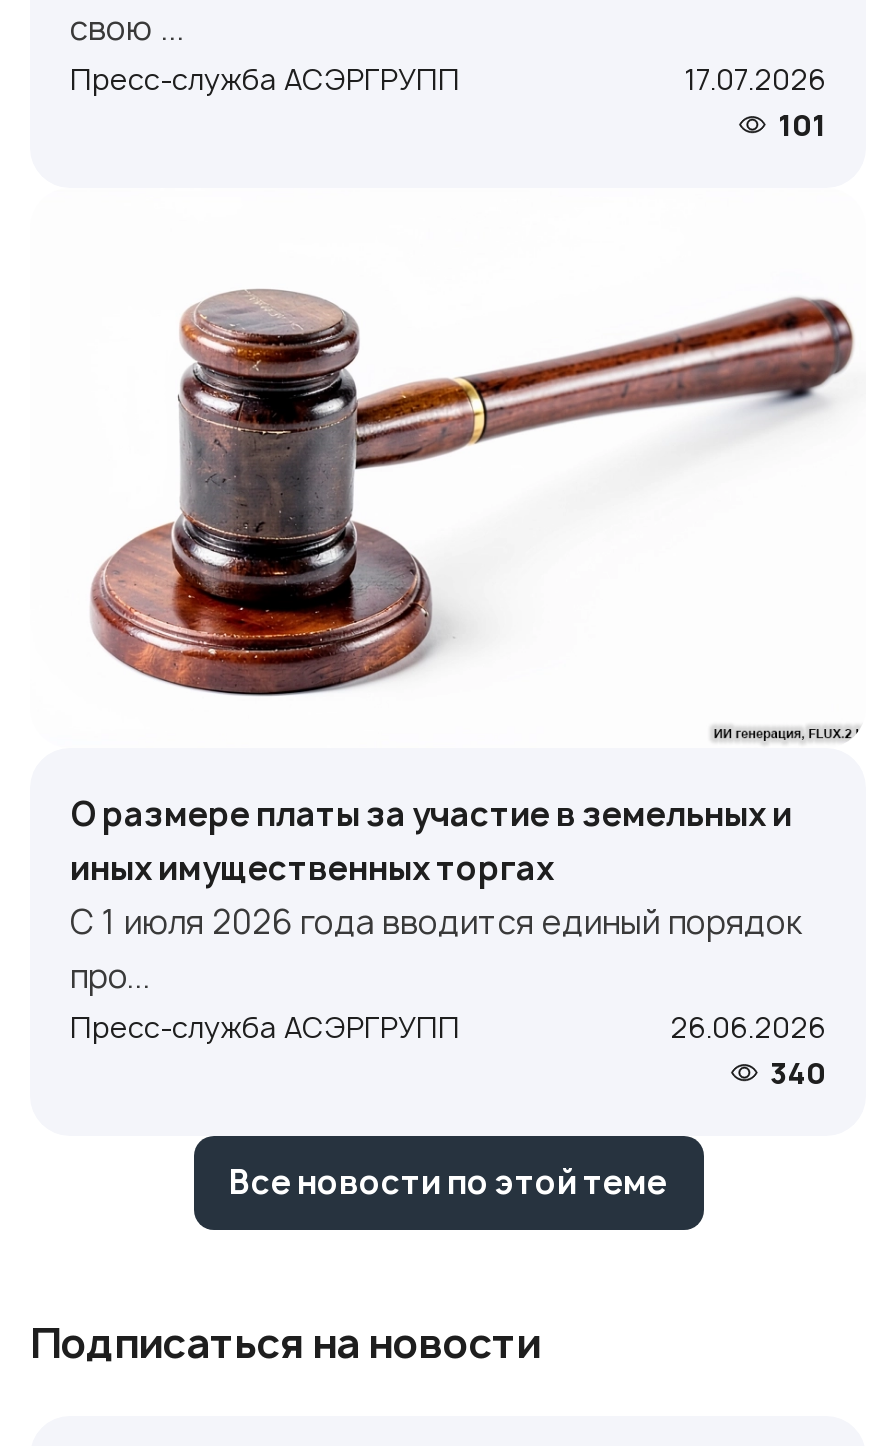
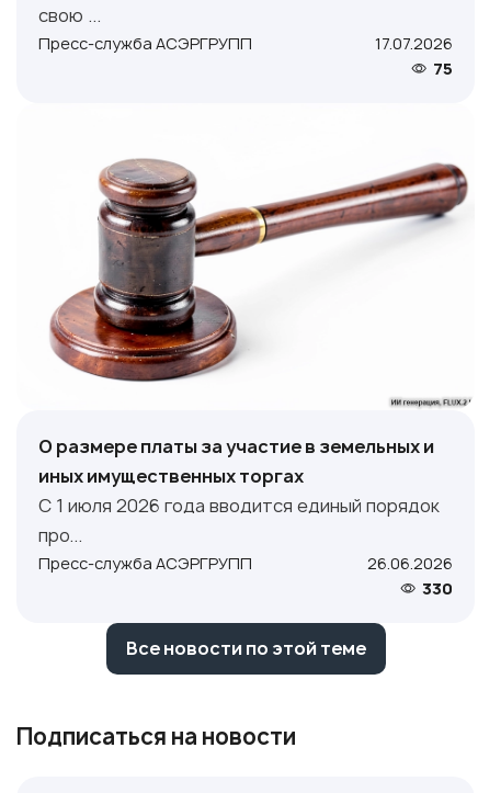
- 101
+ 75

- 340
+ 330
